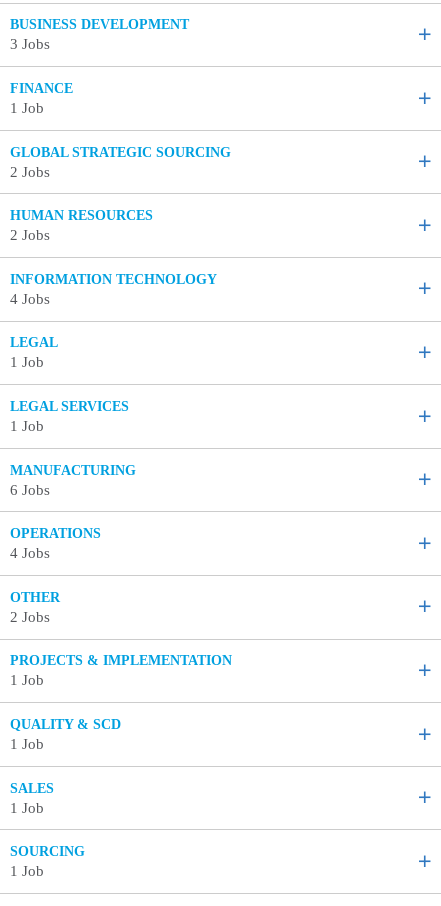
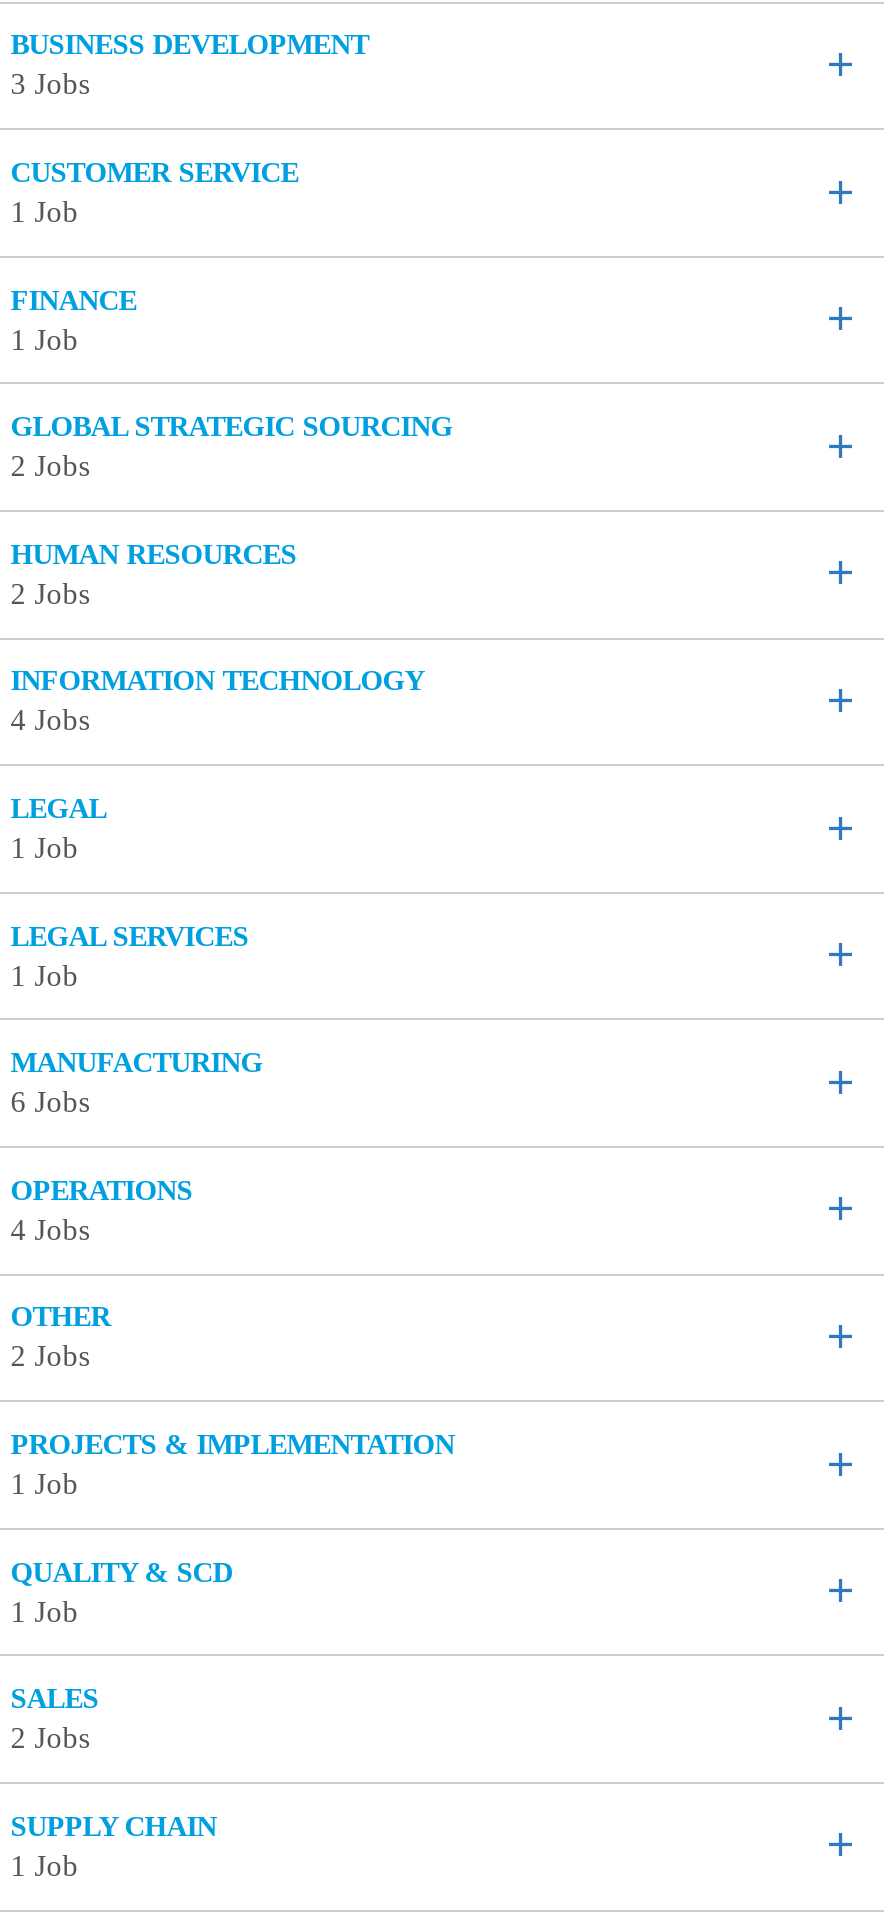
+ CUSTOMER SERVICE
+ 1 Job

- 1 Job
+ 2 Jobs

- SOURCING
+ SUPPLY CHAIN
